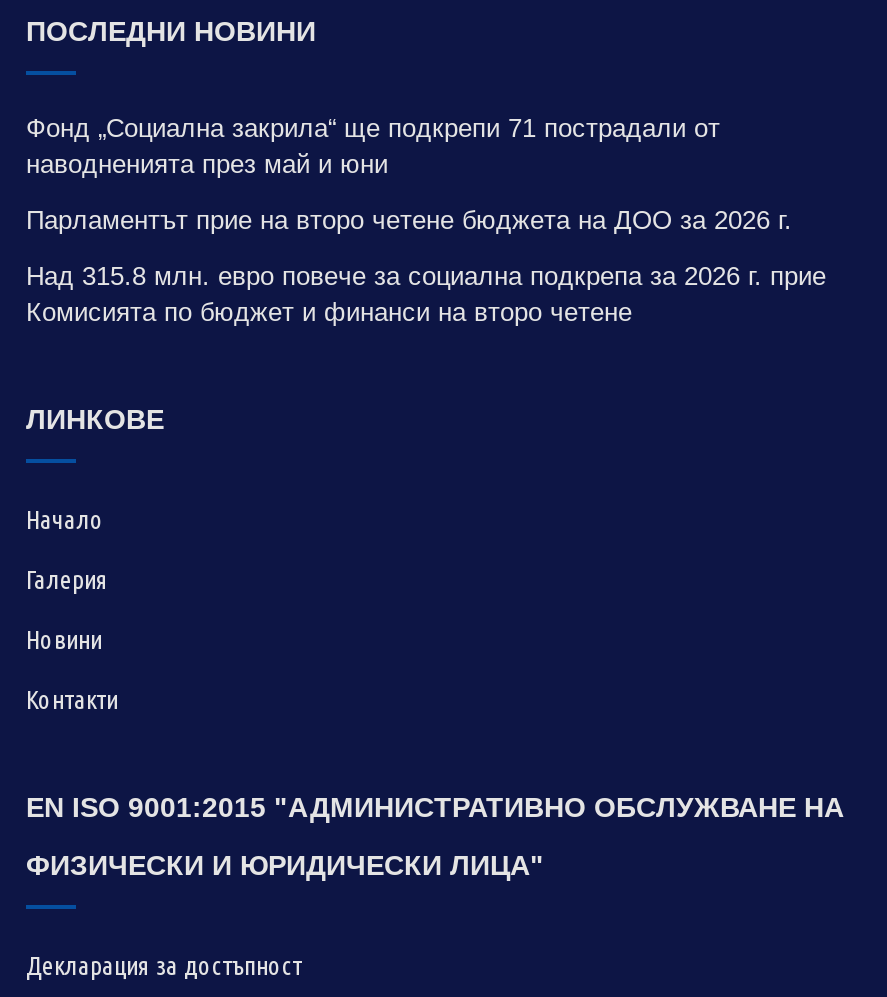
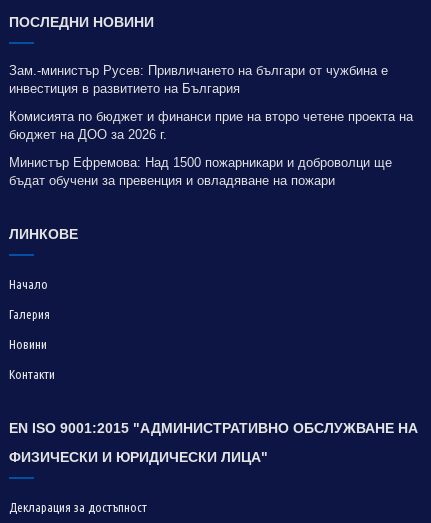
- Фонд „Социална закрила“ ще подкрепи 71 пострадали от
- наводненията през май и юни
+ Зам.-министър Русев: Привличането на българи от чужбина е
+ инвестиция в развитието на България

- Парламентът прие на второ четене бюджета на ДОО за 2026 г.
+ Комисията по бюджет и финанси прие на второ четене проекта на
+ бюджет на ДОО за 2026 г.

- Над 315.8 млн. евро повече за социална подкрепа за 2026 г. прие
- Комисията по бюджет и финанси на второ четене
+ Министър Ефремова: Над 1500 пожарникари и доброволци ще
+ бъдат обучени за превенция и овладяване на пожари
